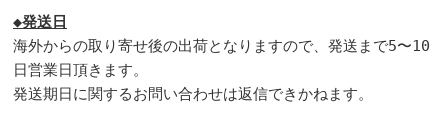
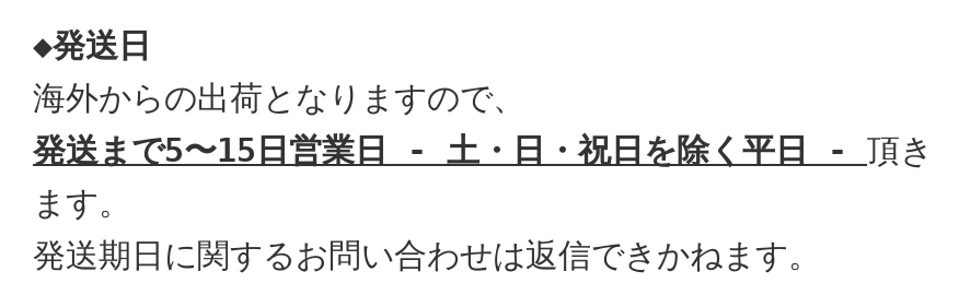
- 海外からの取り寄せ後の出荷となりますので、発送まで5〜10
- 日営業日頂きます。
+ 海外からの出荷となりますので、
+ 発送まで5〜15日営業日 - 土・日・祝日を除く平日 - 頂き
+ ます。
